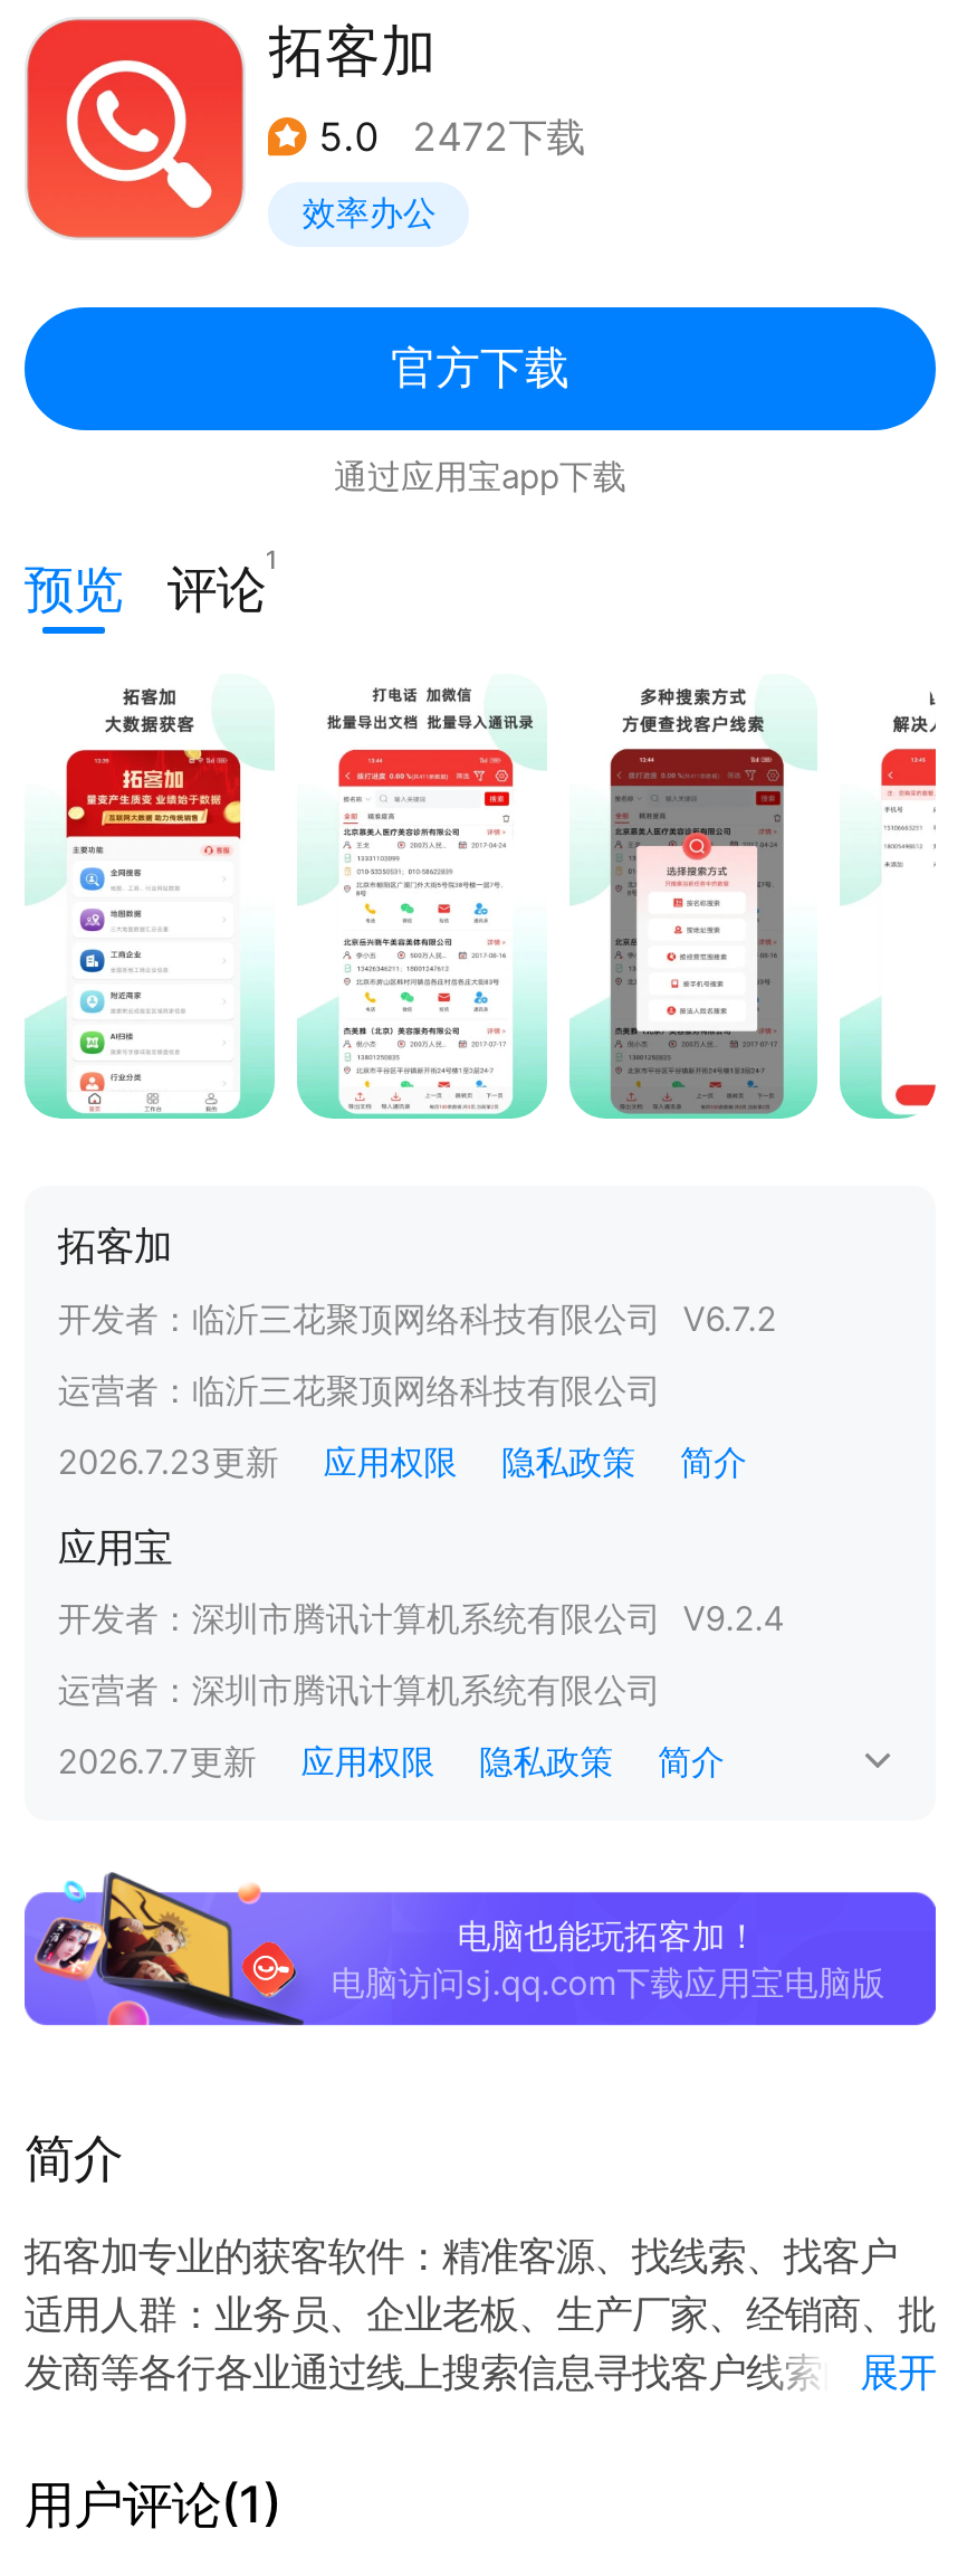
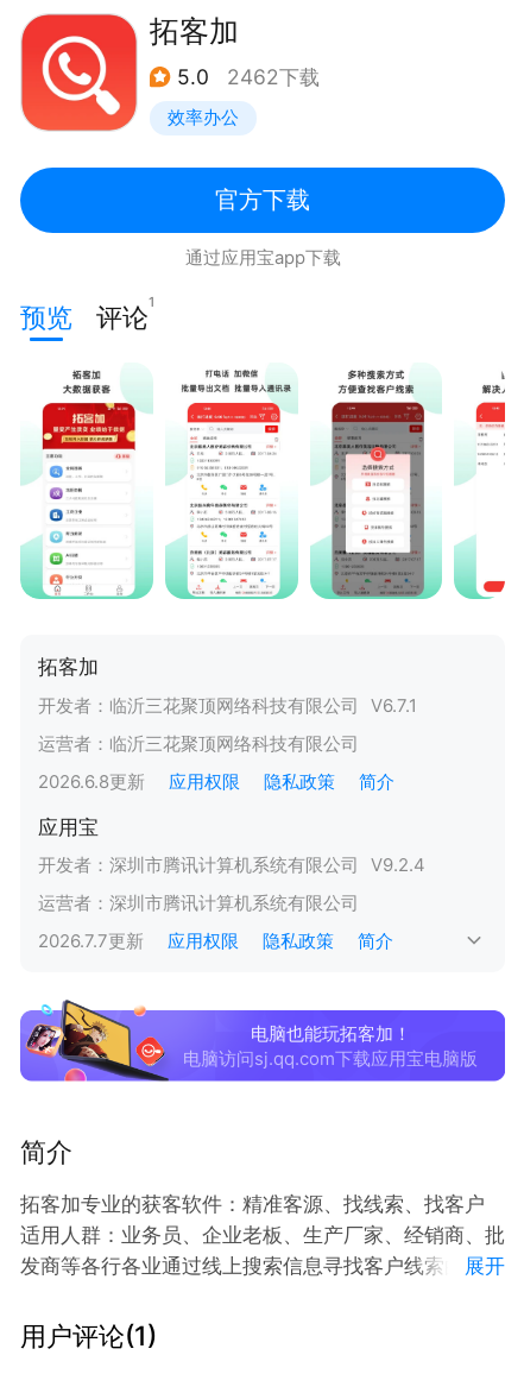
- 5.0 2472下载
+ 5.0 2462下载

- 开发者：临沂三花聚顶网络科技有限公司 V6.7.2
+ 开发者：临沂三花聚顶网络科技有限公司 V6.7.1

- 2026.7.23更新 应用权限 隐私政策 简介
+ 2026.6.8更新 应用权限 隐私政策 简介
